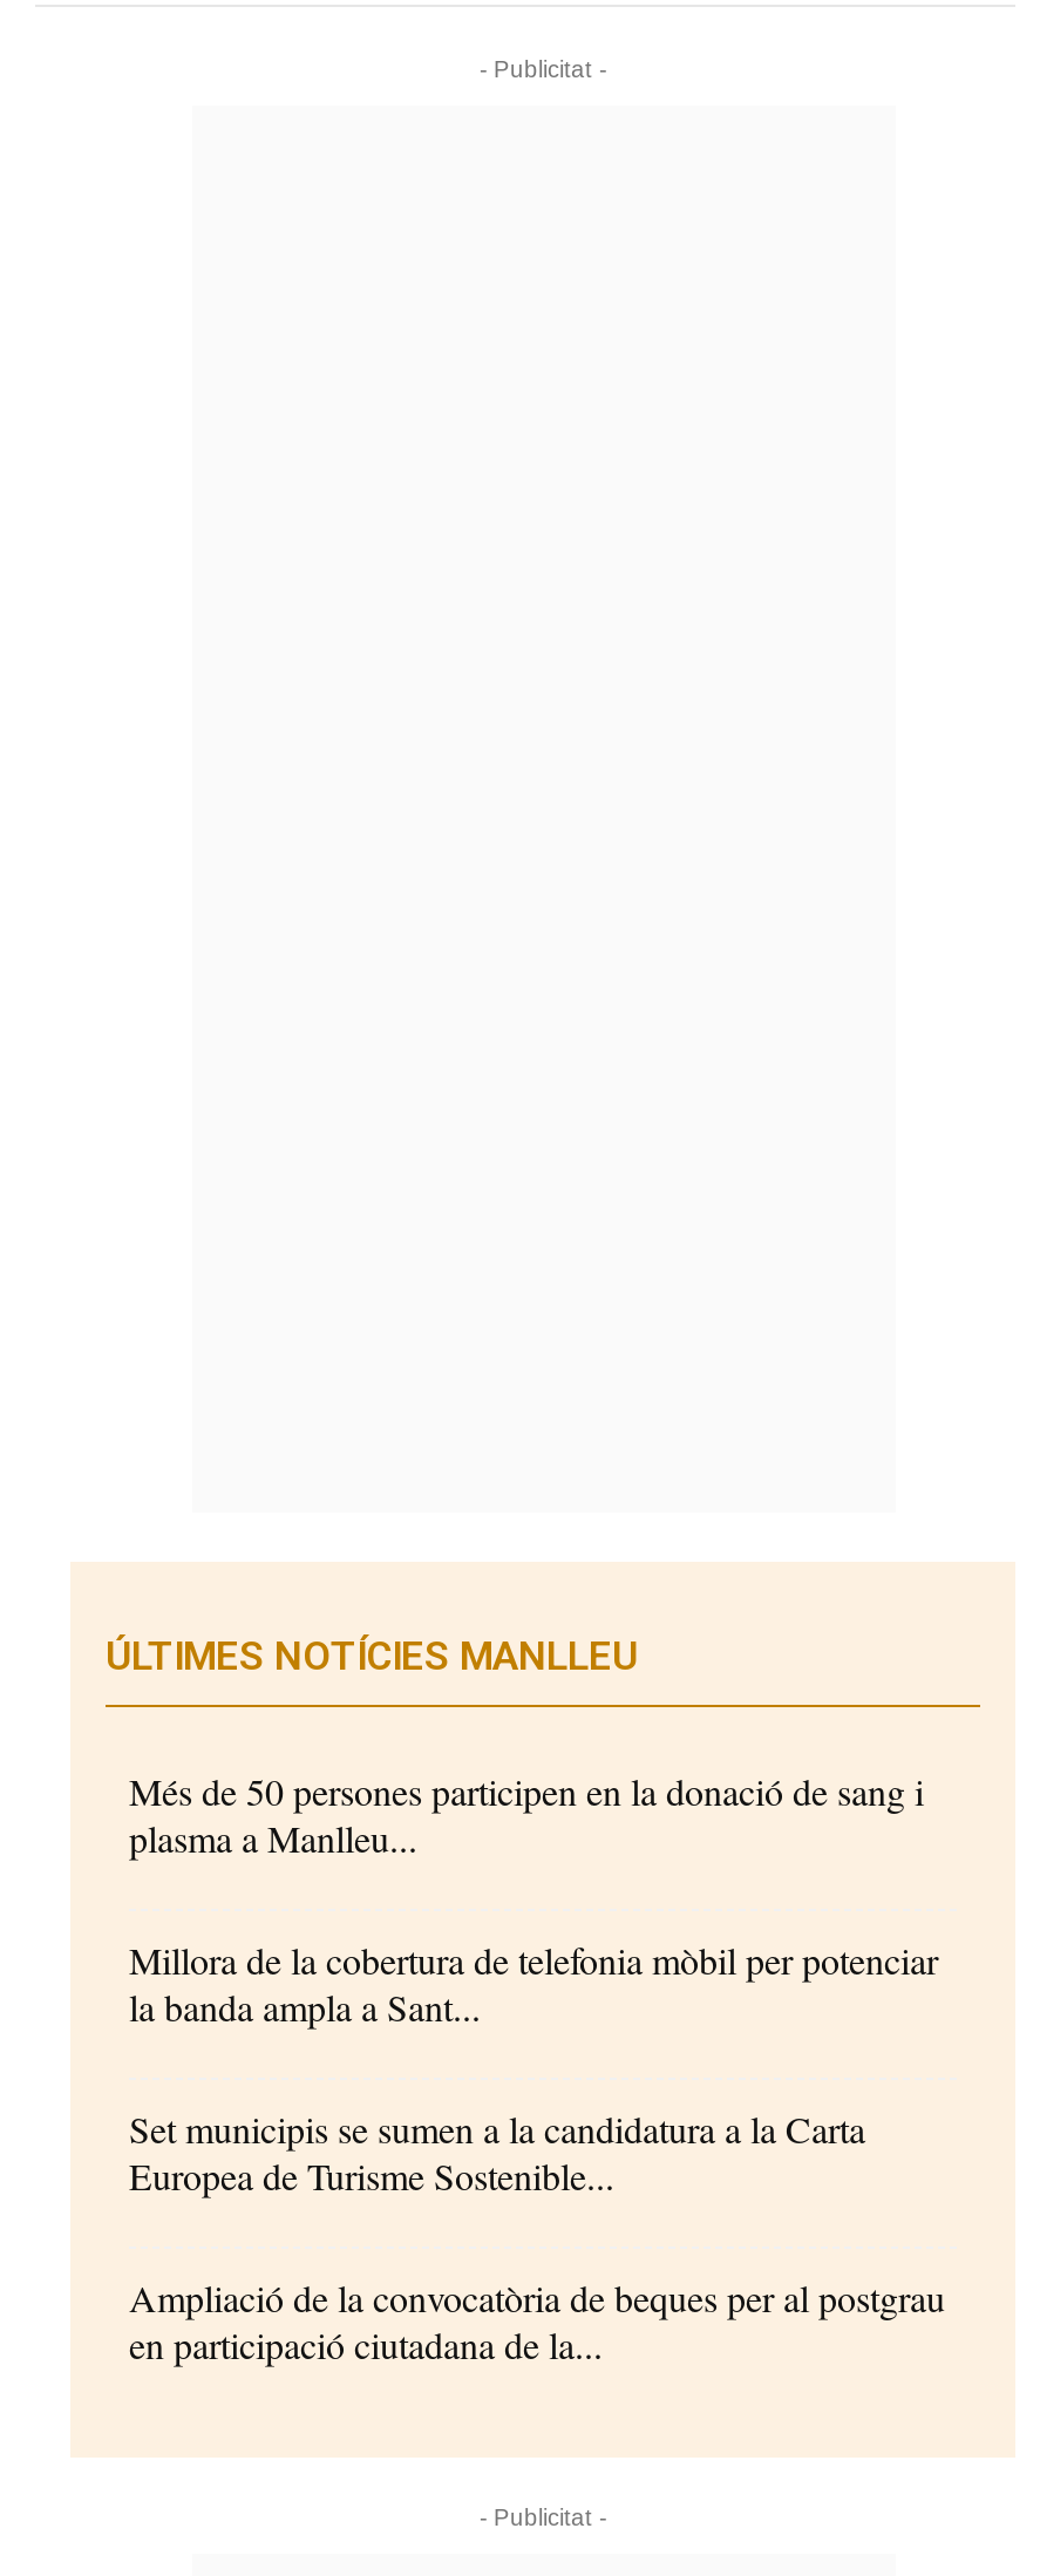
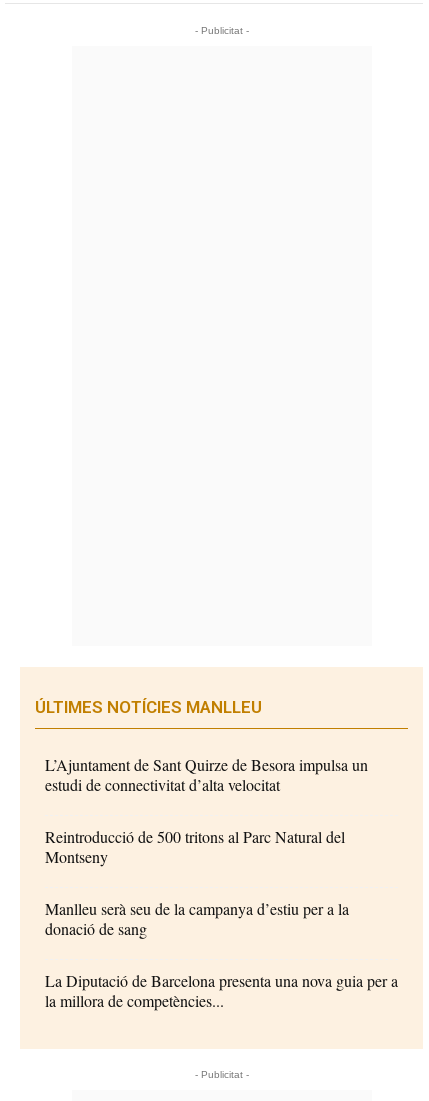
- Més de 50 persones participen en la donació de sang i
- plasma a Manlleu...
+ L’Ajuntament de Sant Quirze de Besora impulsa un
+ estudi de connectivitat d’alta velocitat

- Millora de la cobertura de telefonia mòbil per potenciar
- la banda ampla a Sant...
+ Reintroducció de 500 tritons al Parc Natural del
+ Montseny

- Set municipis se sumen a la candidatura a la Carta
- Europea de Turisme Sostenible...
+ Manlleu serà seu de la campanya d’estiu per a la
+ donació de sang

- Ampliació de la convocatòria de beques per al postgrau
- en participació ciutadana de la...
+ La Diputació de Barcelona presenta una nova guia per a
+ la millora de competències...
